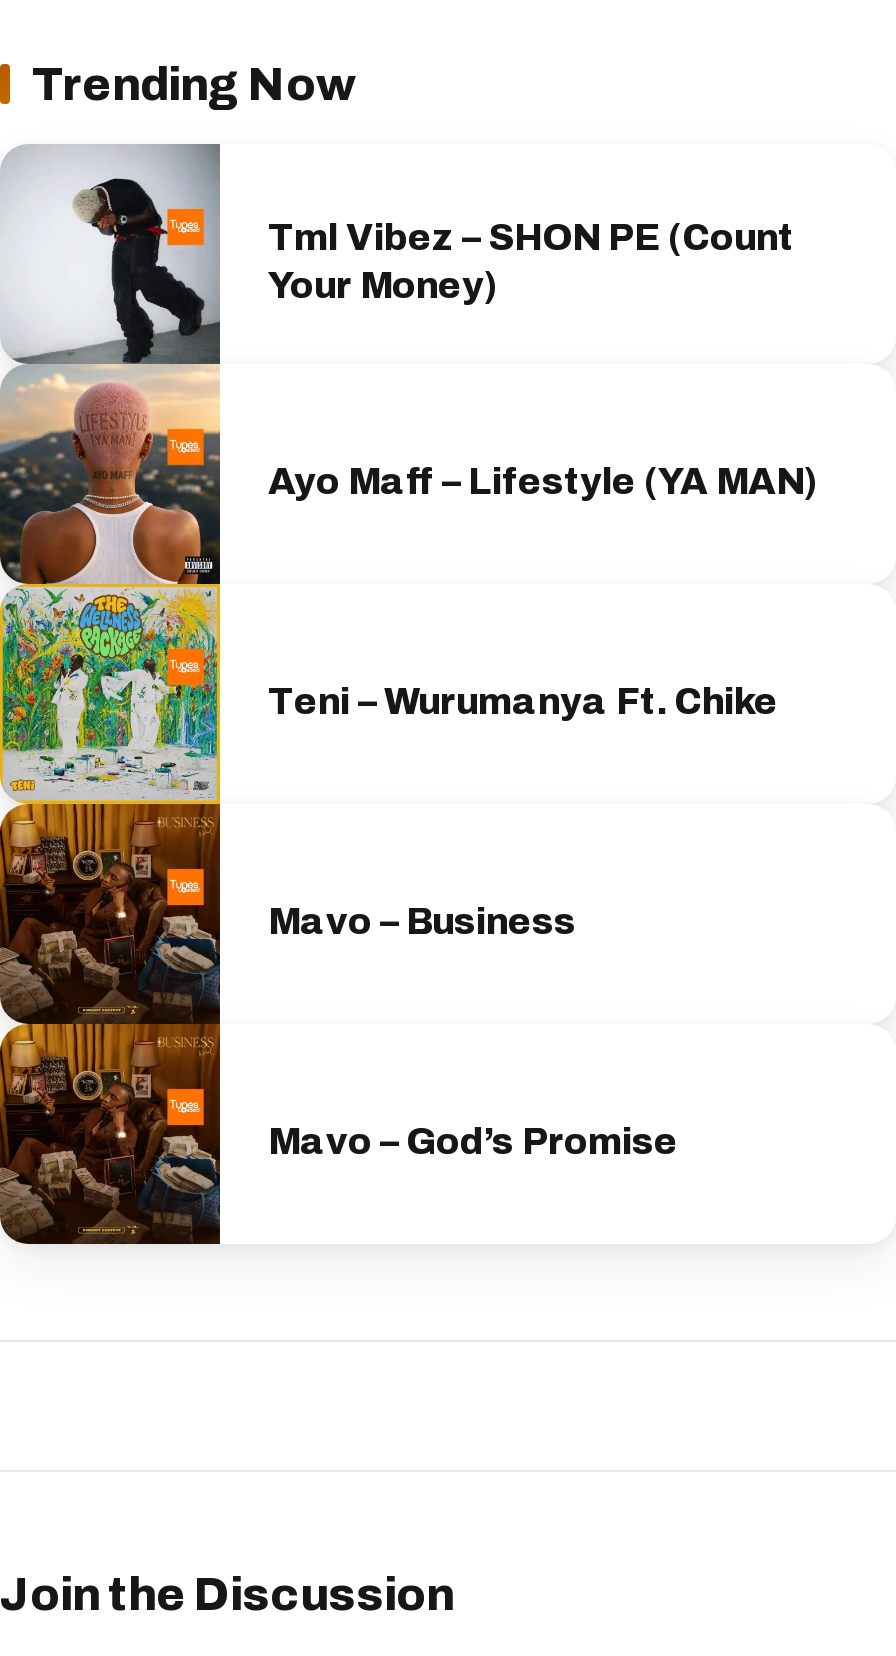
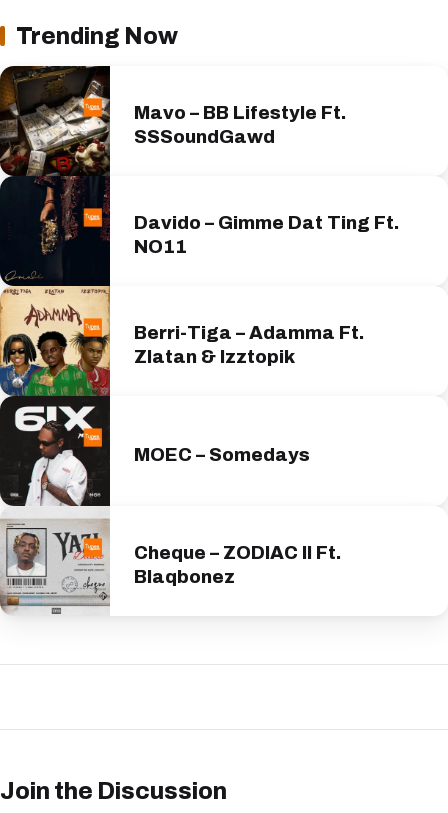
- [image]
- Tml Vibez – SHON PE (Count
- Your Money)
+ [image]
+ Mavo – BB Lifestyle Ft.
+ SSSoundGawd

- Ayo Maff – Lifestyle (YA MAN)
+ Davido – Gimme Dat Ting Ft.
+ NO11

- Teni – Wurumanya Ft. Chike
+ Berri-Tiga – Adamma Ft.
+ Zlatan & Izztopik

- Mavo – Business
+ MOEC – Somedays

- Mavo – God’s Promise
+ Cheque – ZODIAC II Ft.
+ Blaqbonez
